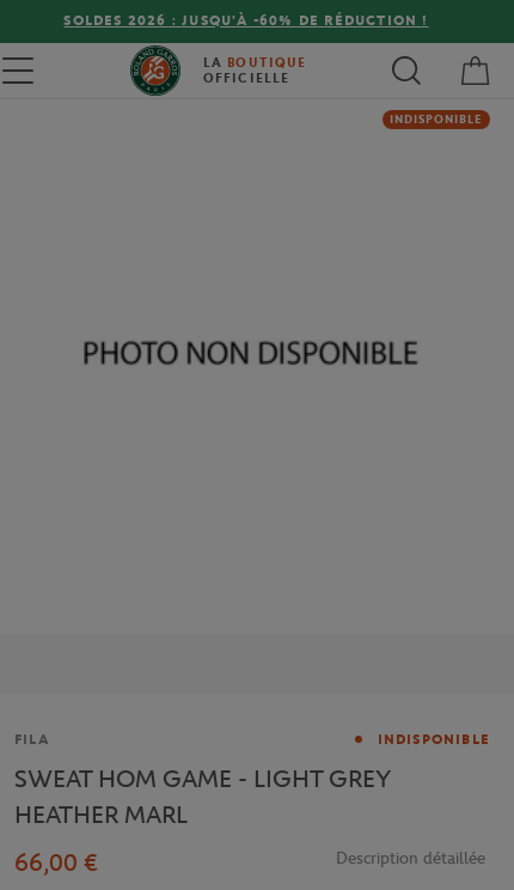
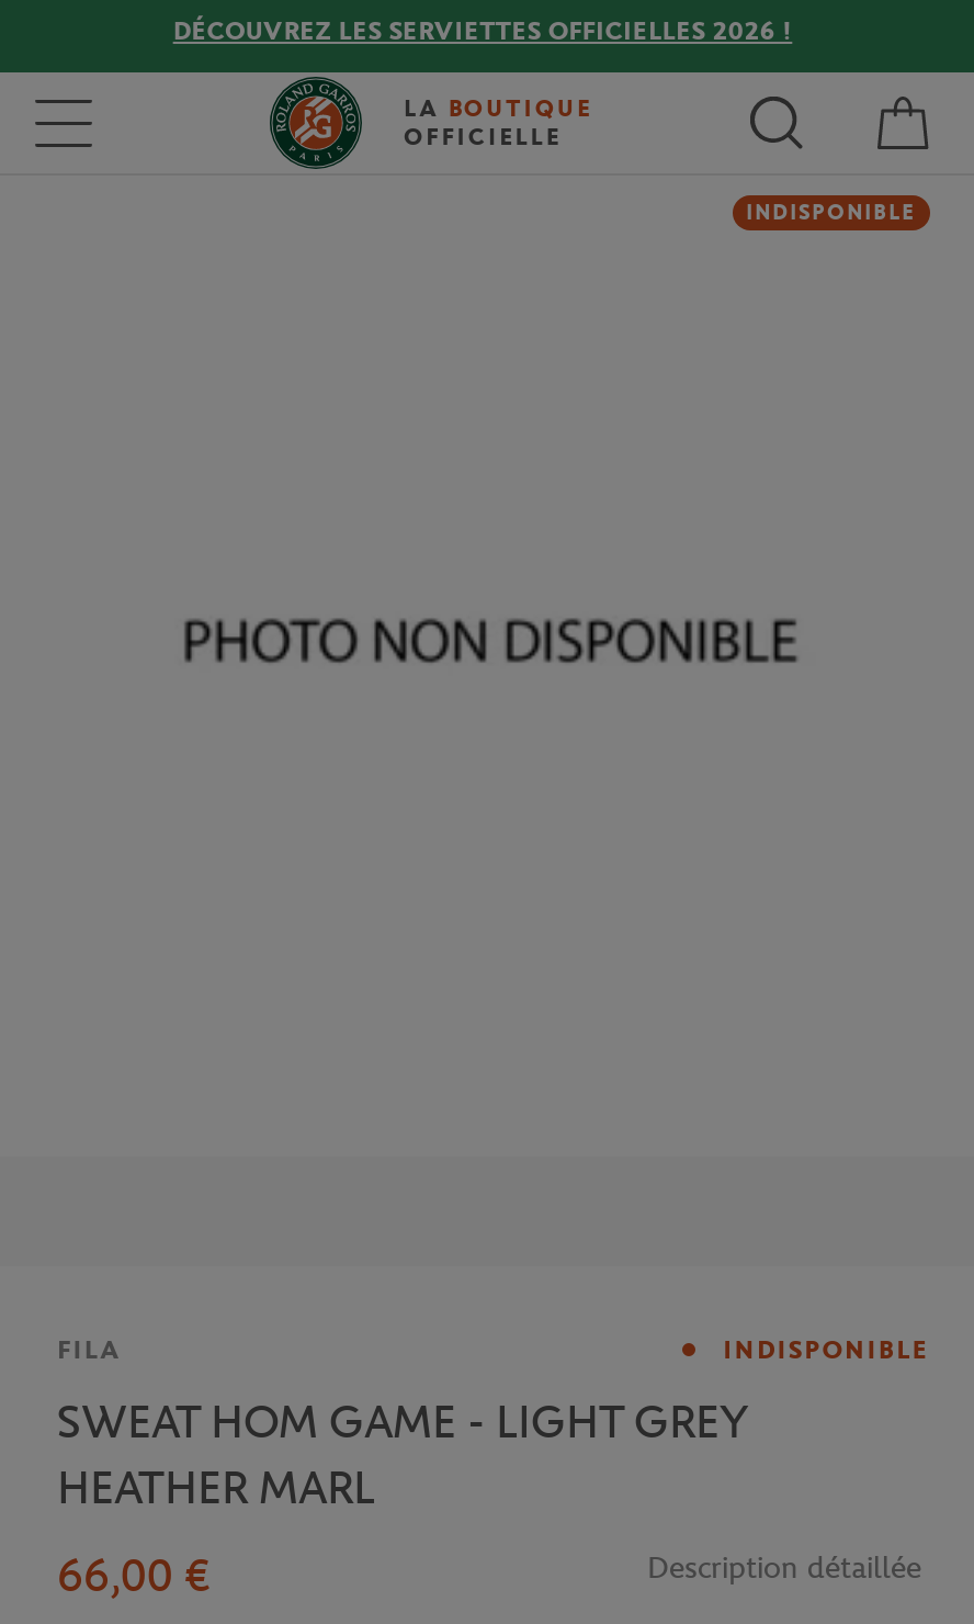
- SOLDES 2026 : JUSQU'À -60% DE RÉDUCTION !
+ DÉCOUVREZ LES SERVIETTES OFFICIELLES 2026 !
